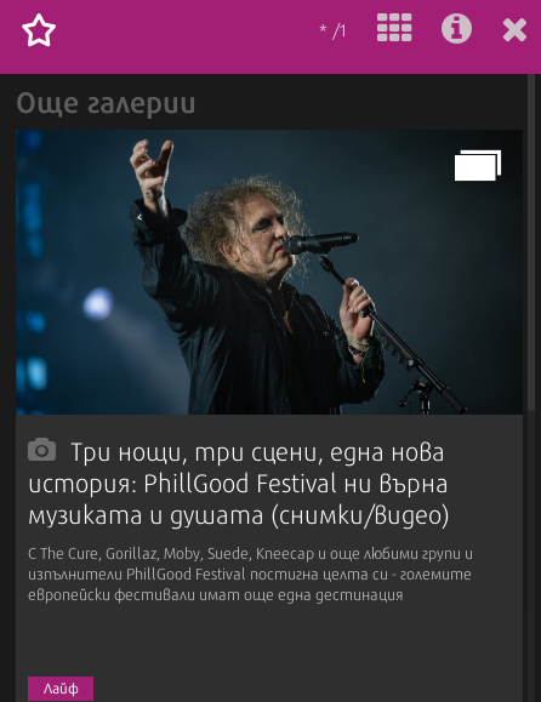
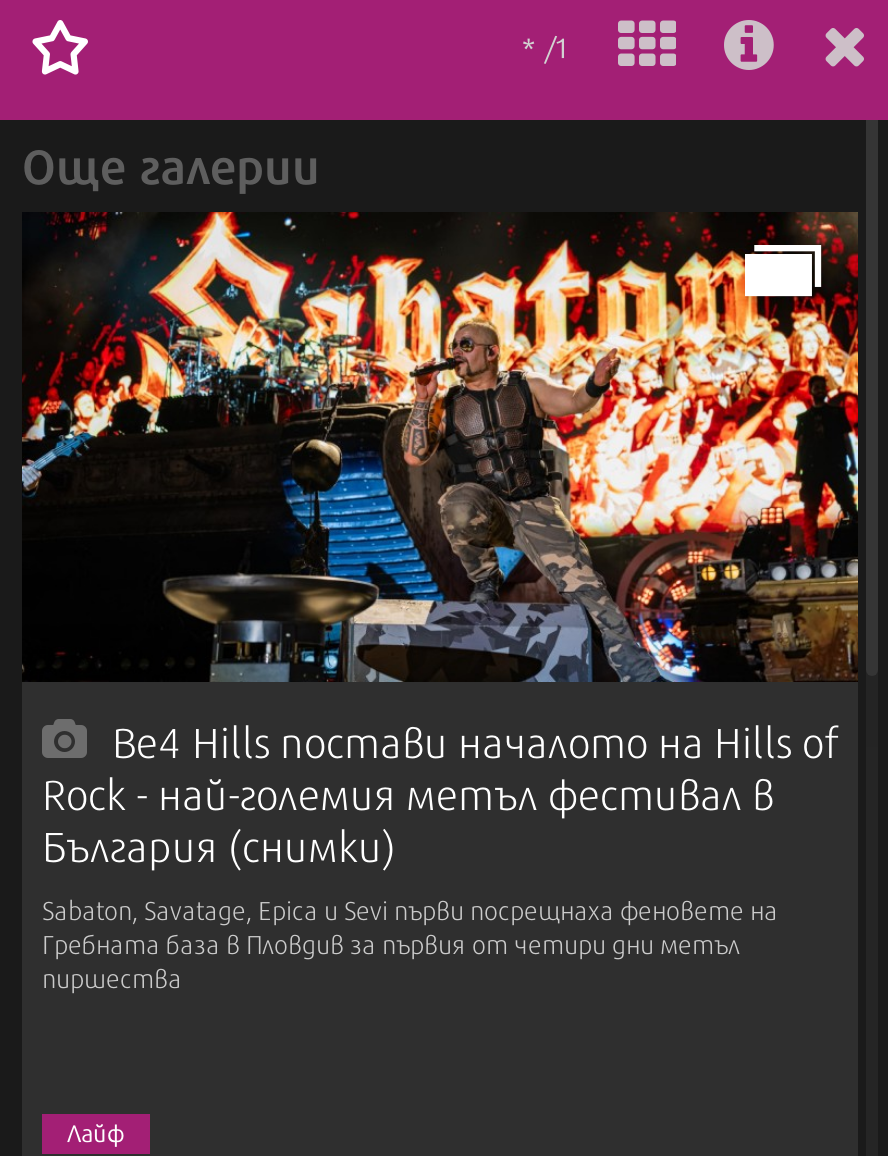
- [image]
- Три нощи, три сцени, една нова
- история: PhillGood Festival ни върна
- музиката и душата (снимки/видео)
+ [image]
+ Be4 Hills постави началото на Hills of
+ Rock - най-големия метъл фестивал в
+ България (снимки)

- С The Cure, Gorillaz, Moby, Suede, Kneecap и още любими групи и
- изпълнители PhillGood Festival постигна целта си - големите
- европейски фестивали имат още една дестинация
+ Sabaton, Savatage, Epica и Sevi първи посрещнаха феновете на
+ Гребната база в Пловдив за първия от четири дни метъл
+ пиршества
